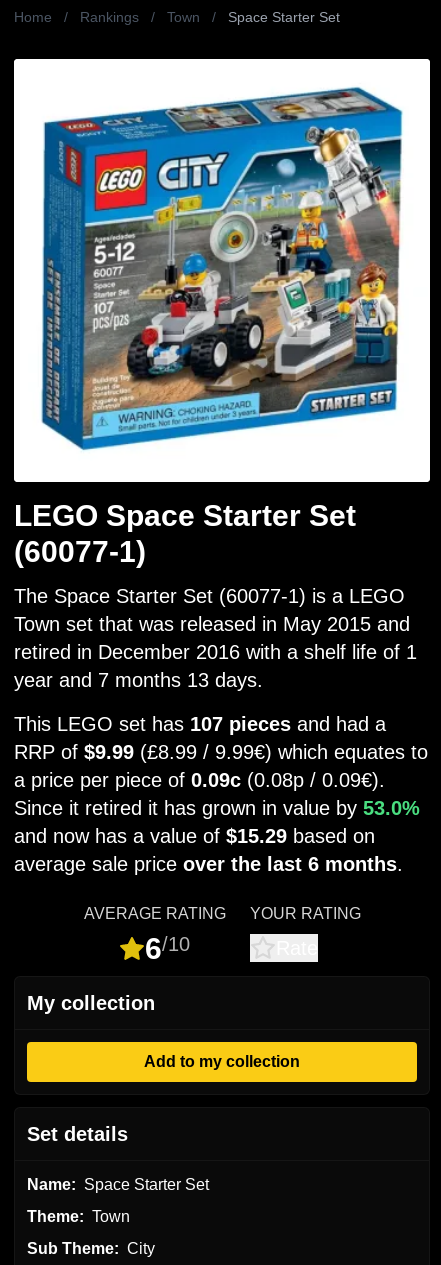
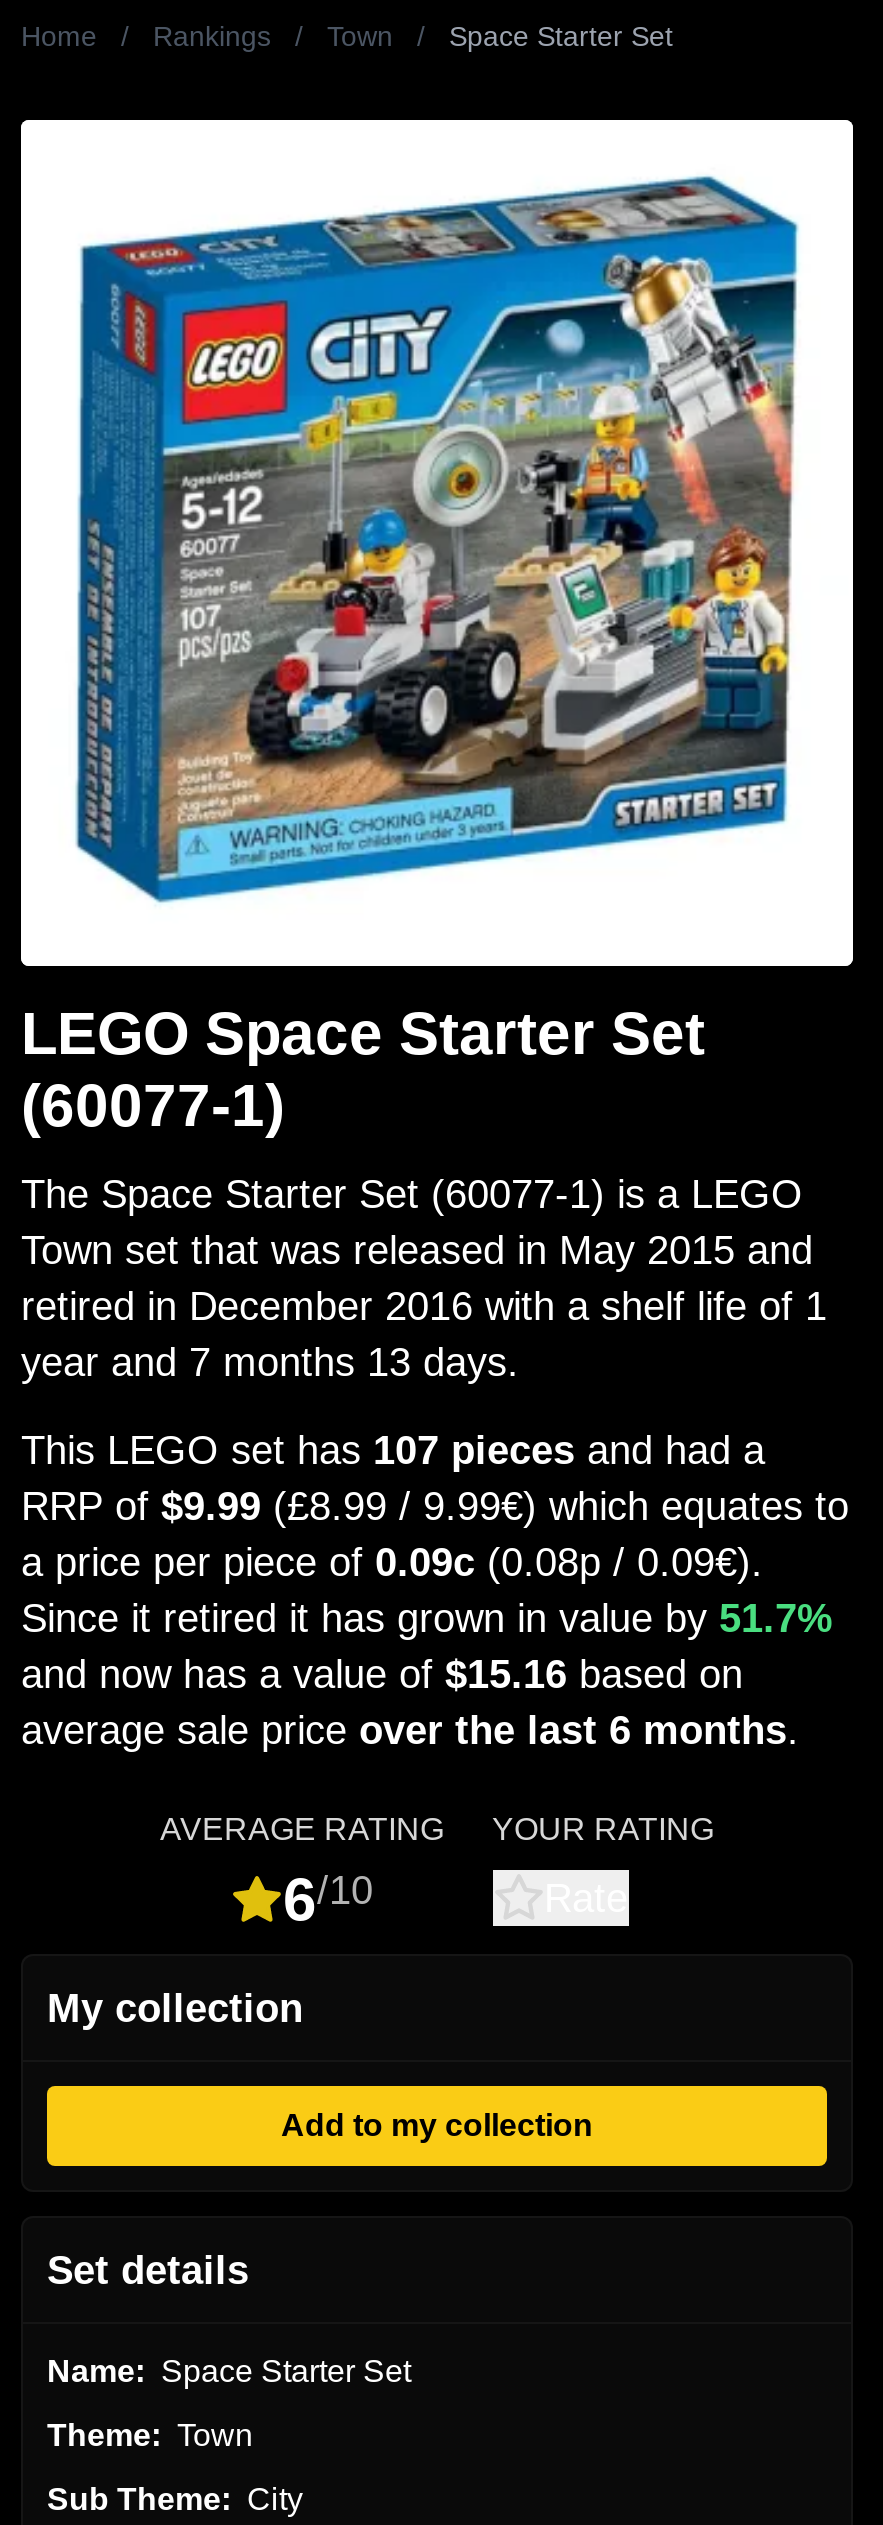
- Since it retired it has grown in value by 53.0%
+ Since it retired it has grown in value by 51.7%

- and now has a value of $15.29 based on
+ and now has a value of $15.16 based on
